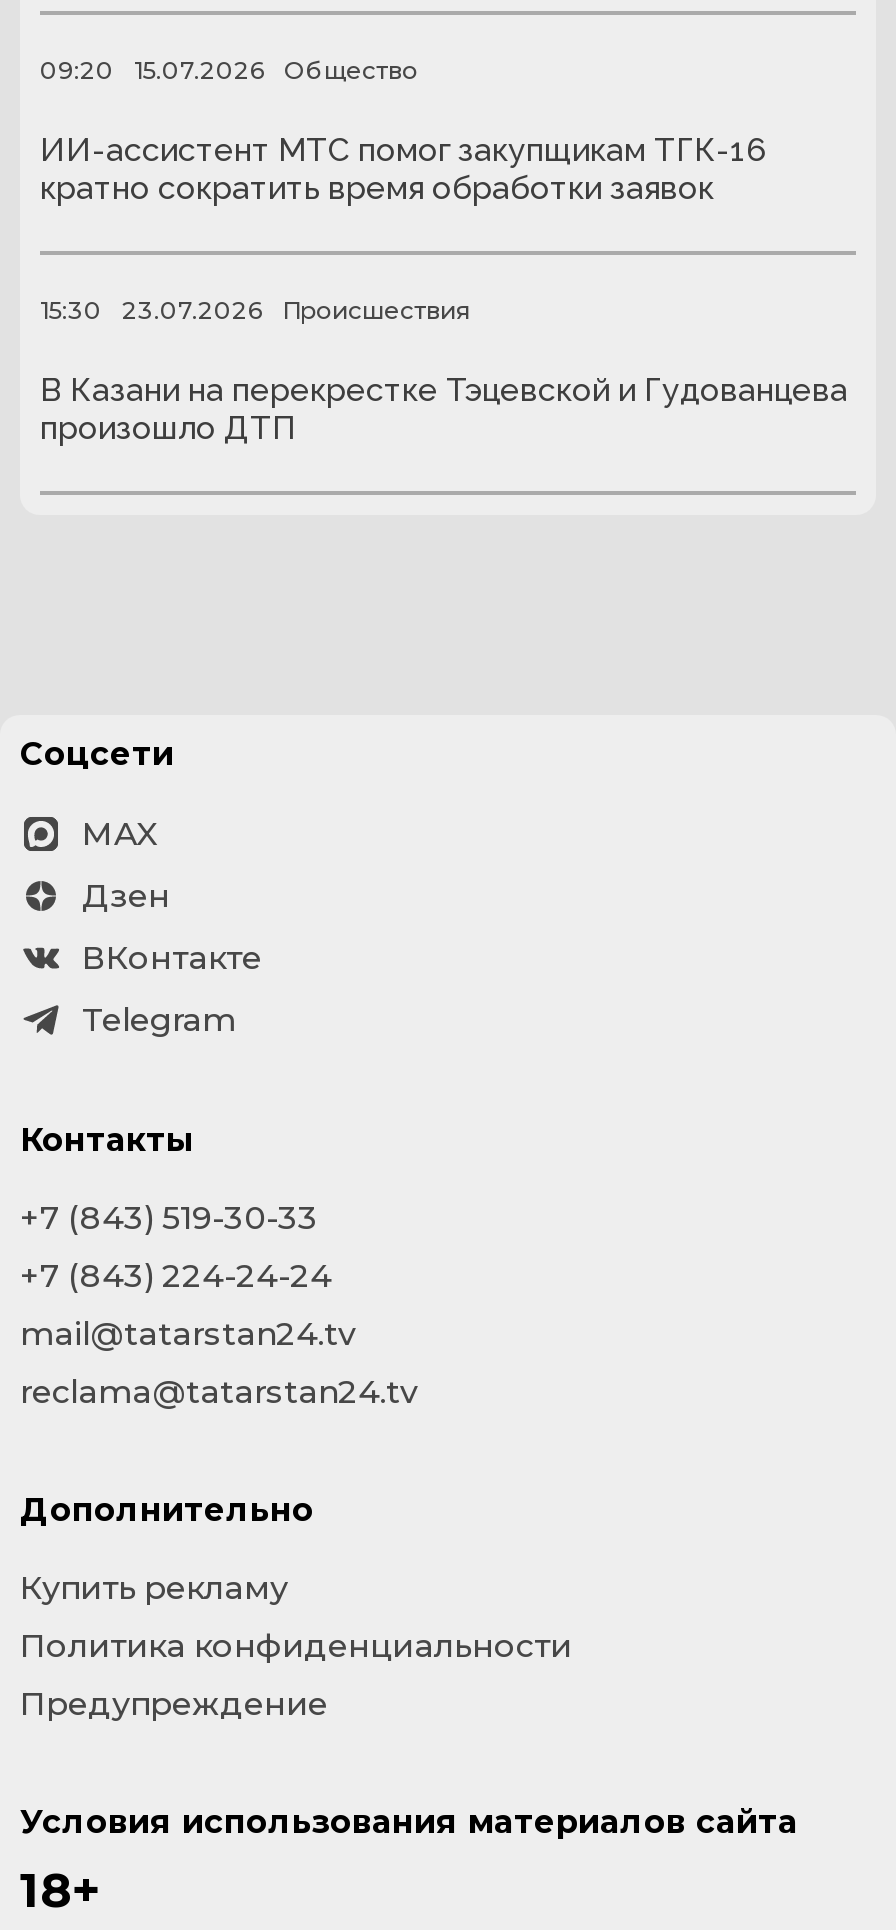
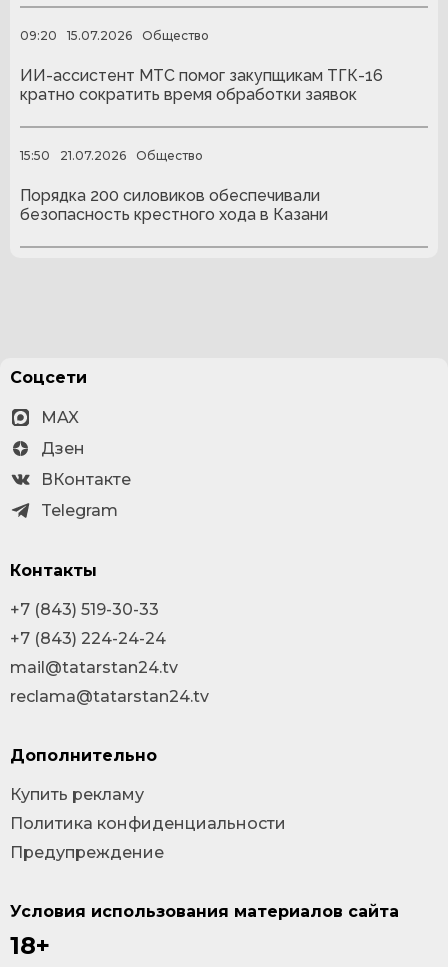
- 15:30
- 23.07.2026
- Происшествия
+ 15:50
+ 21.07.2026
+ Общество

- В Казани на перекрестке Тэцевской и Гудованцева
- произошло ДТП
+ Порядка 200 силовиков обеспечивали
+ безопасность крестного хода в Казани
